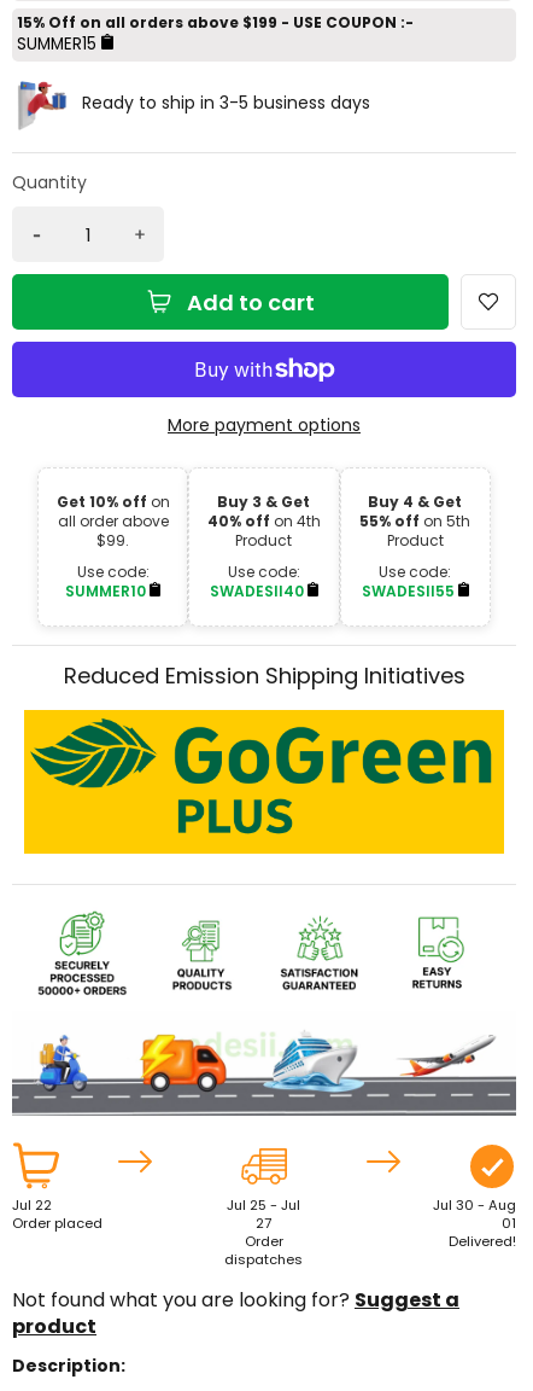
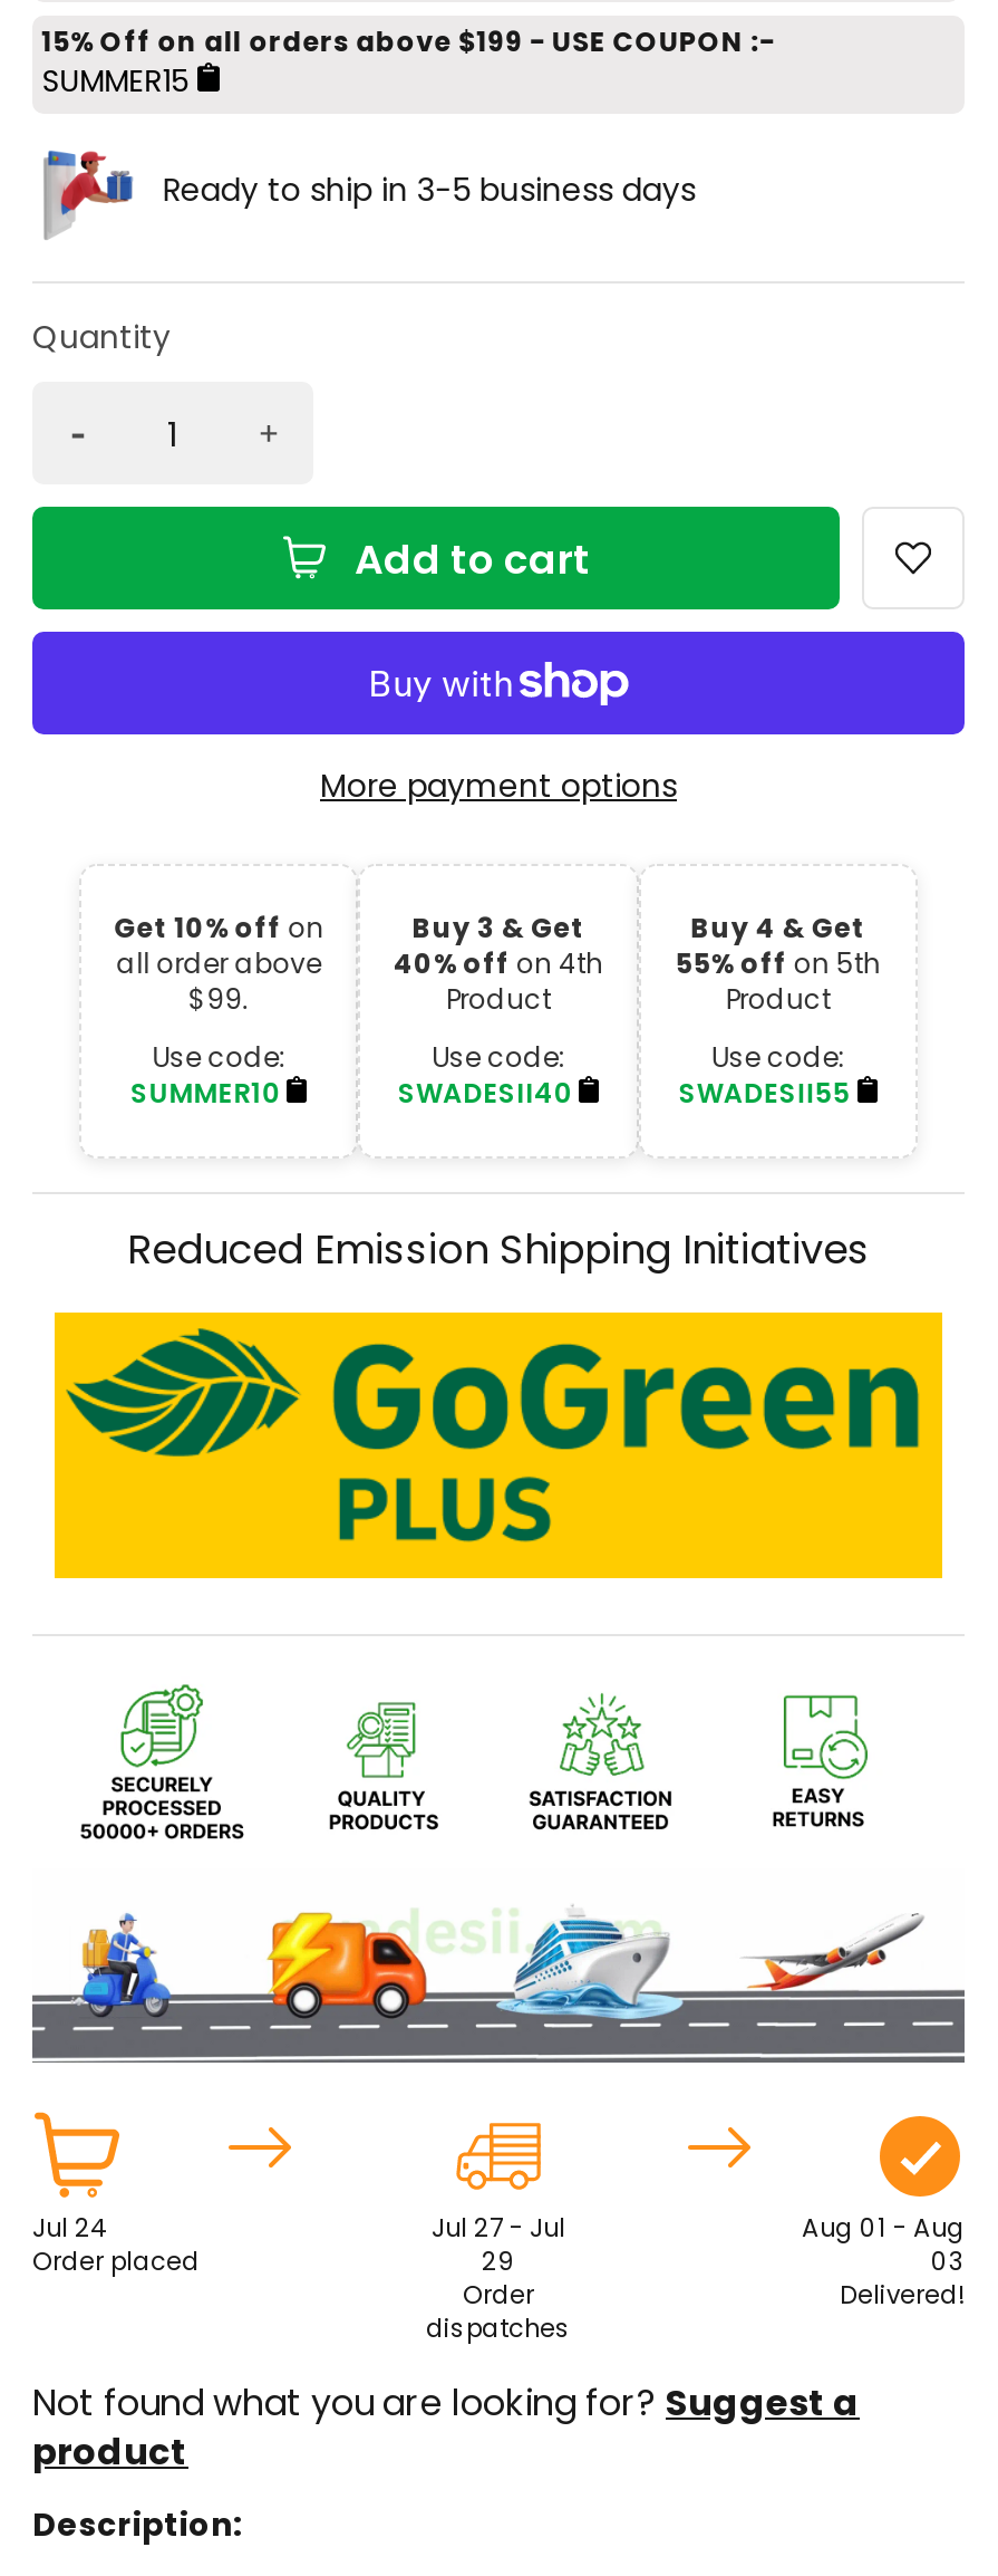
- Jul 22
+ Jul 24

- Jul 25 - Jul
+ Jul 27 - Jul

- Jul 30 - Aug
+ Aug 01 - Aug

- 27
+ 29

- 01
+ 03
